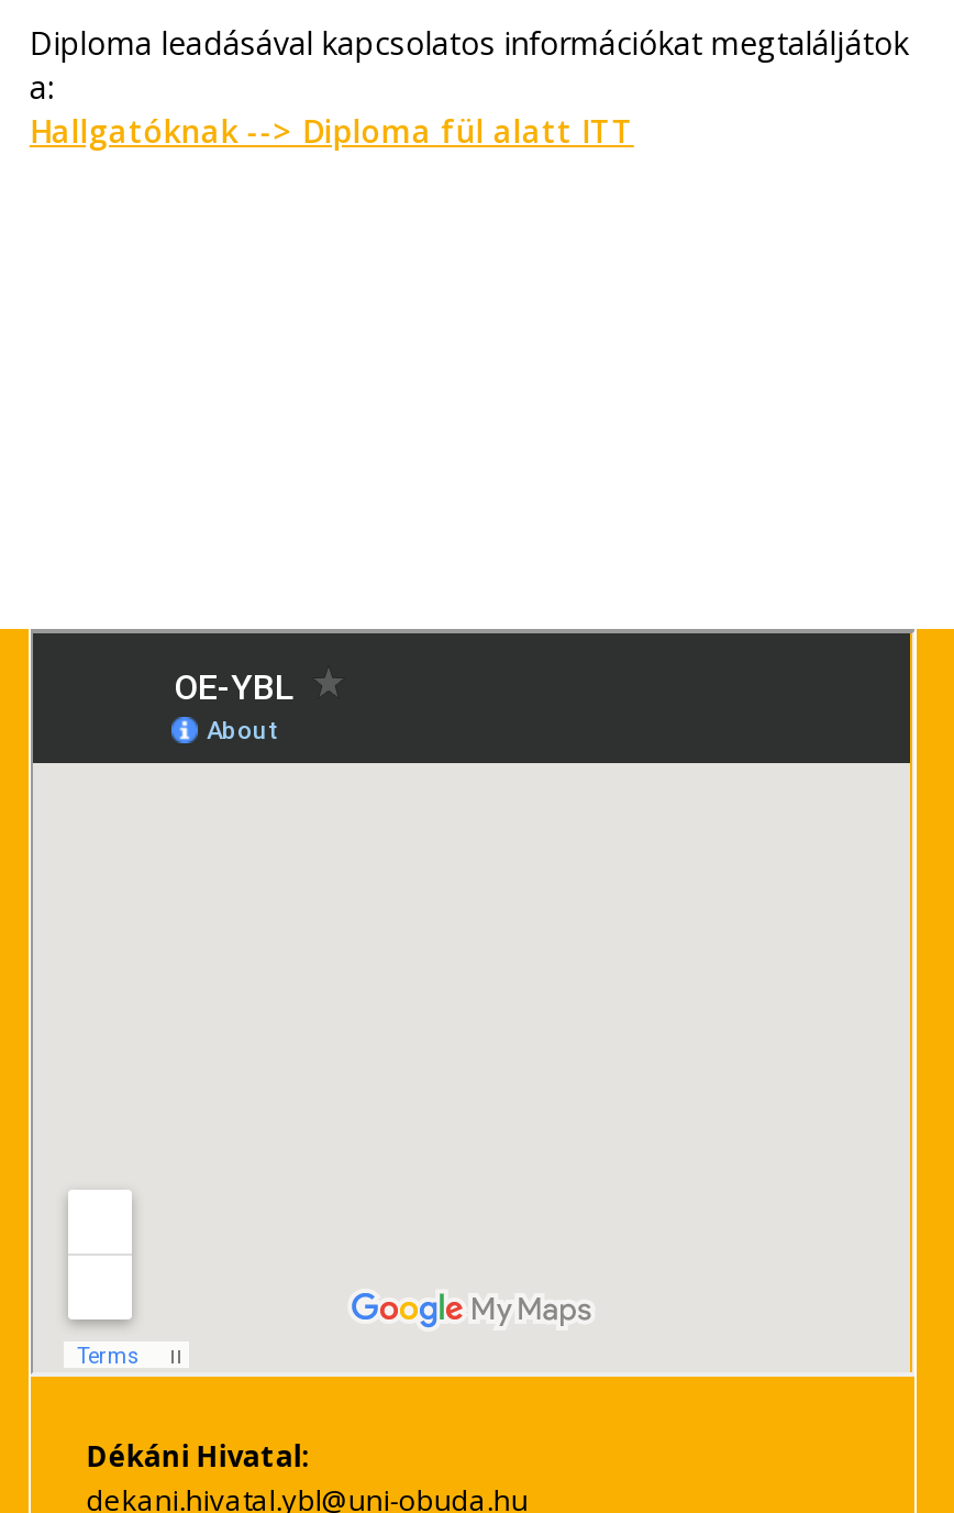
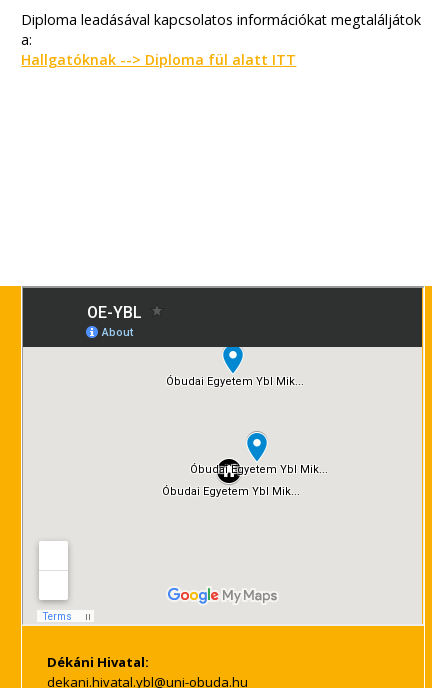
+ [image]

+ [image]
